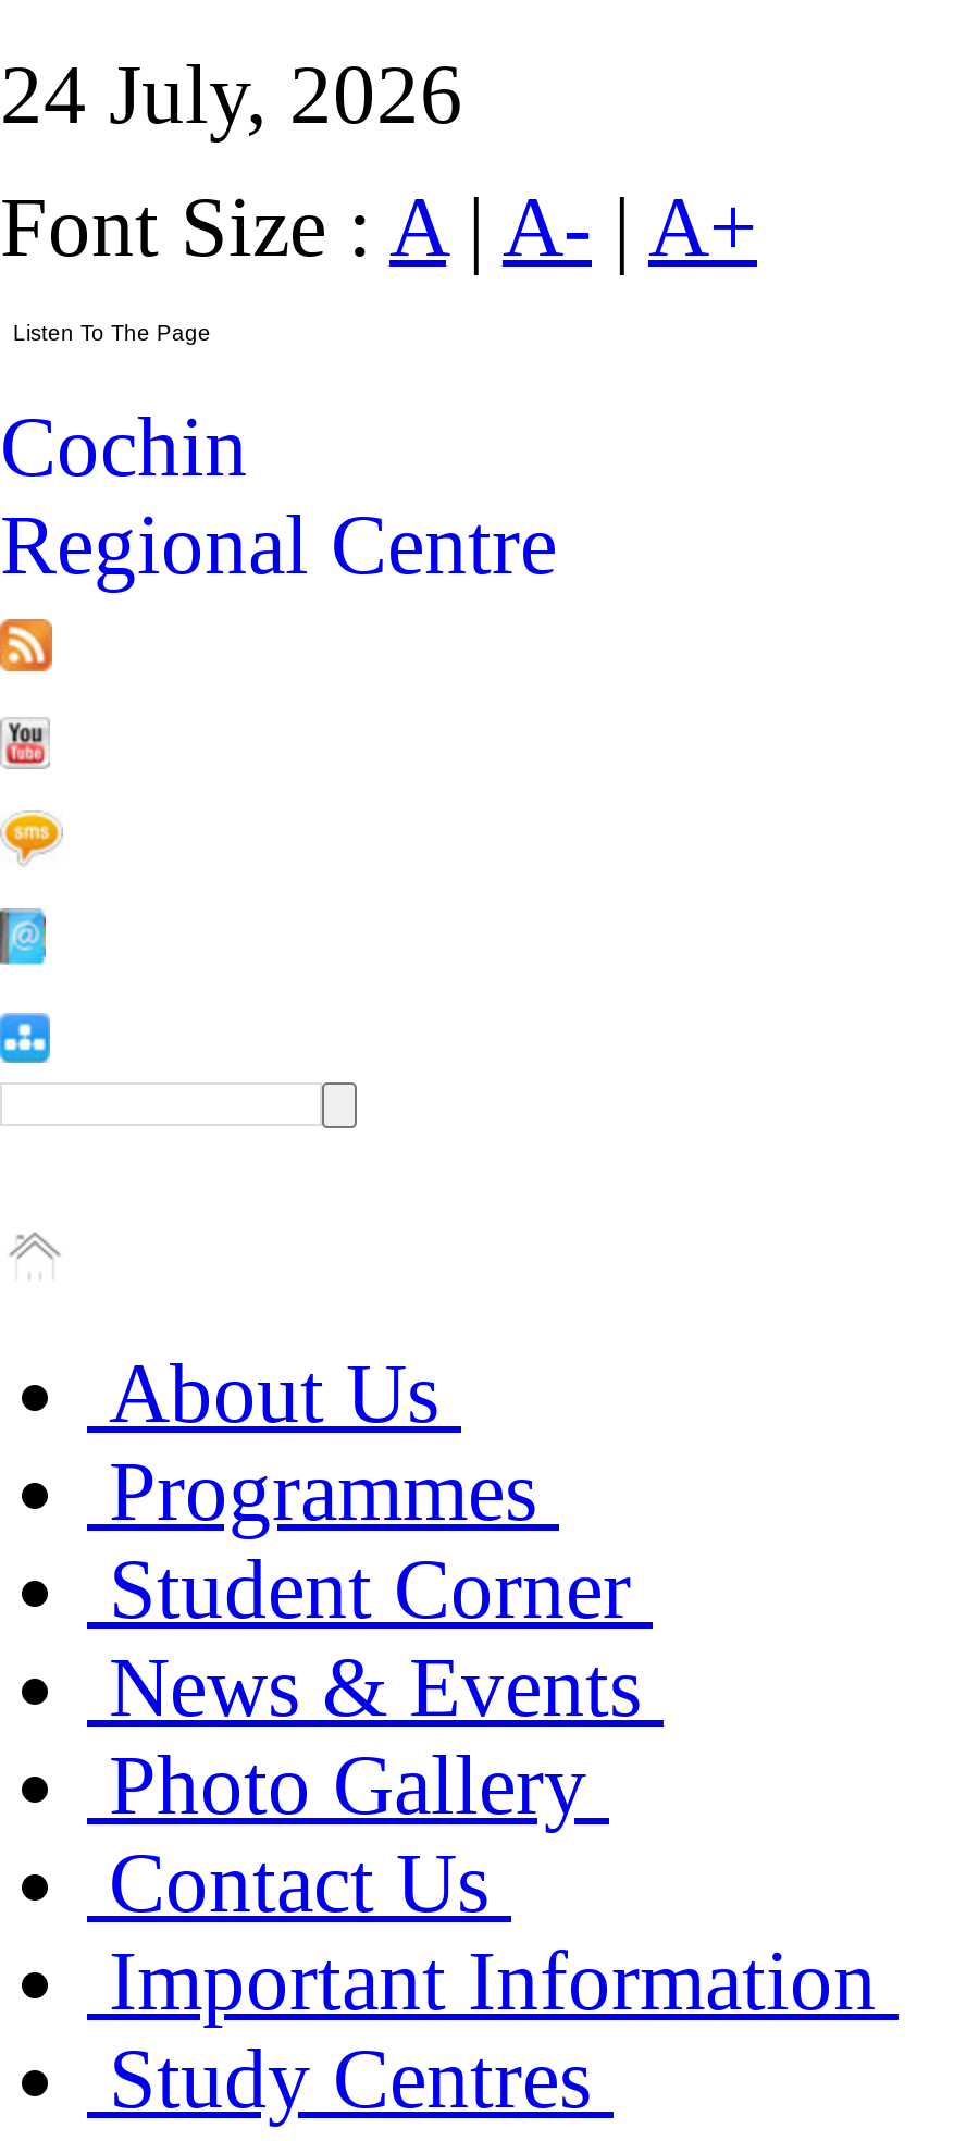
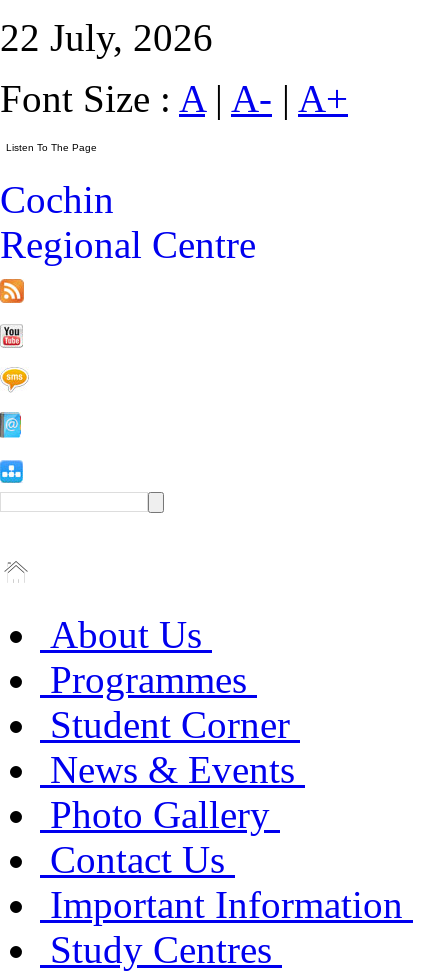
- 24 July, 2026
+ 22 July, 2026
